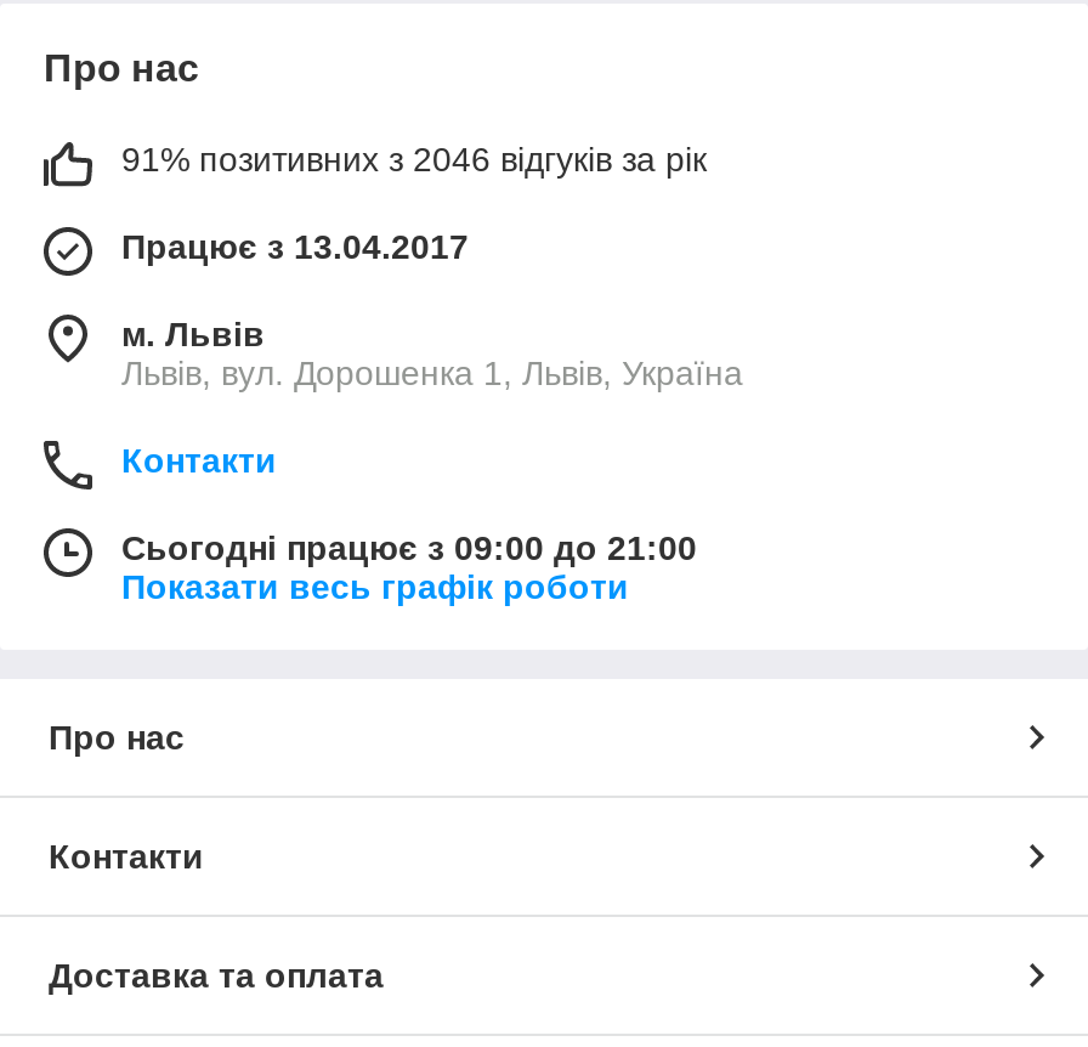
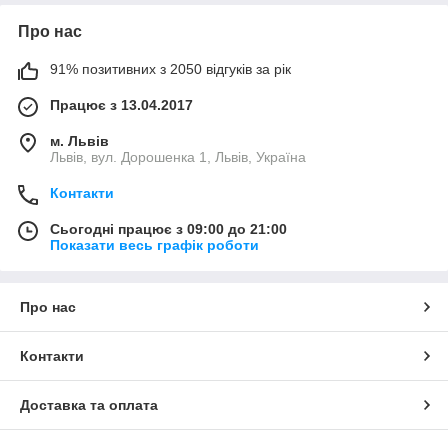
- 91% позитивних з 2046 відгуків за рік
+ 91% позитивних з 2050 відгуків за рік
